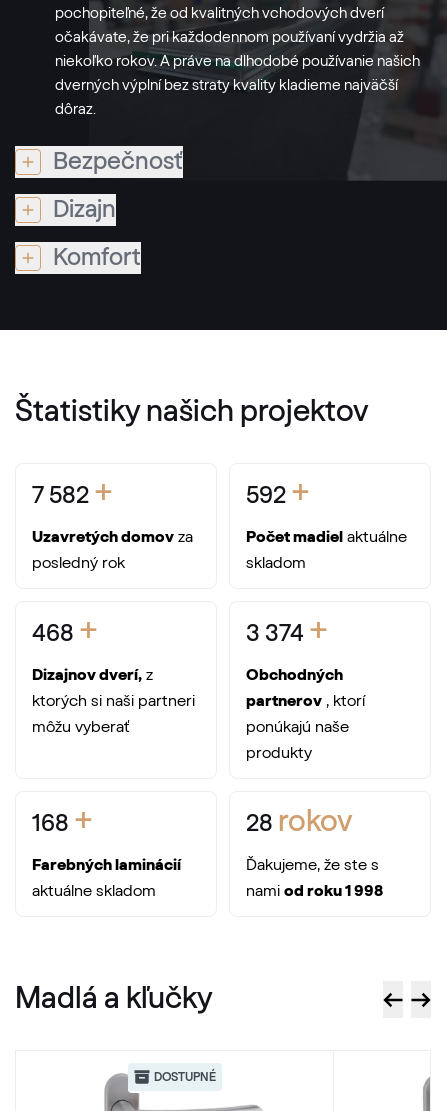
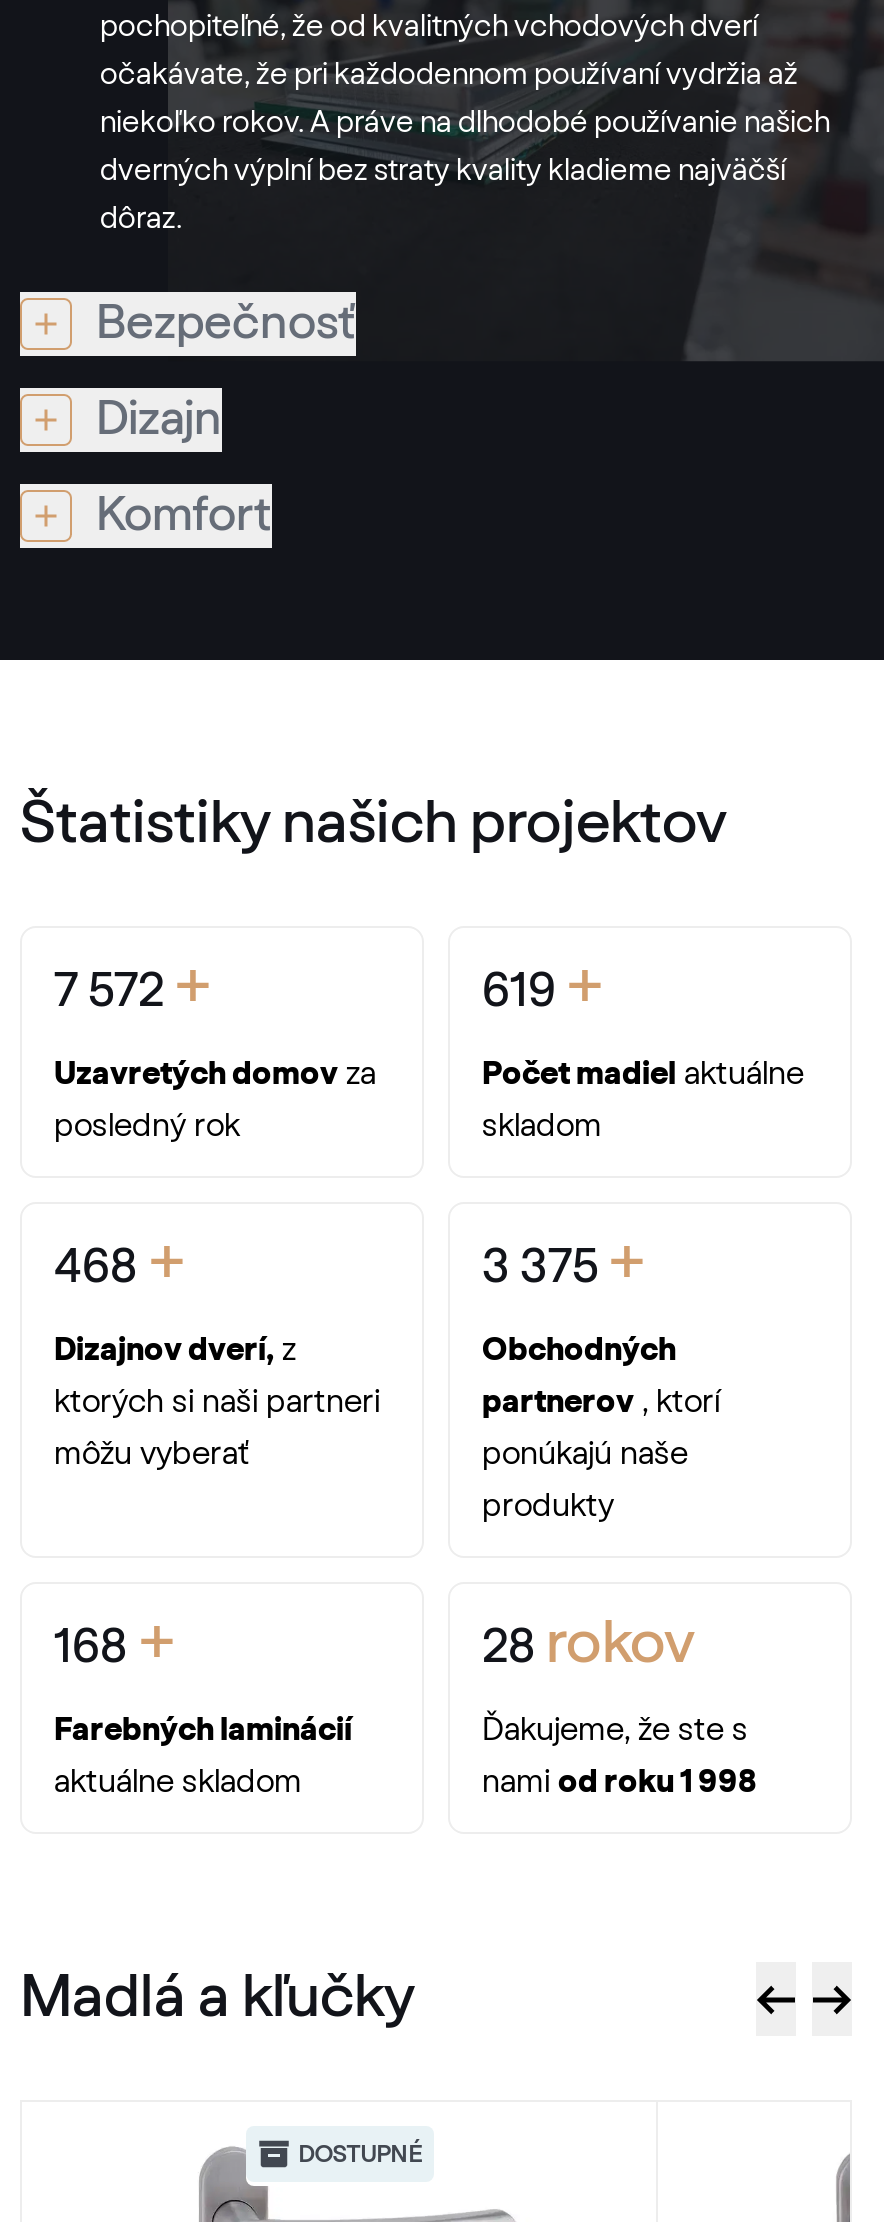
- 7 582 +
+ 7 572 +

- 592 +
+ 619 +

- 3 374 +
+ 3 375 +
